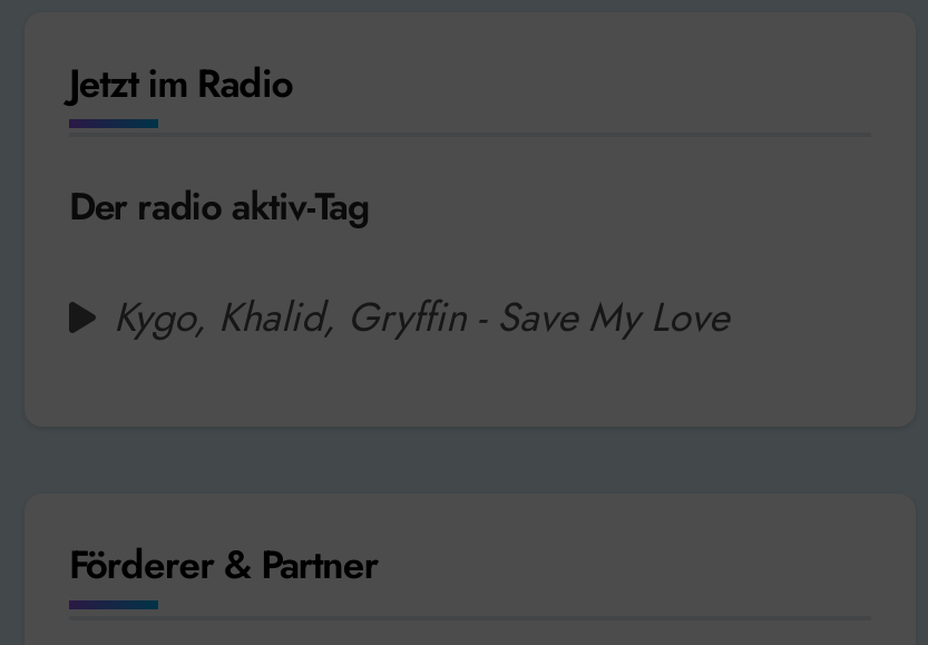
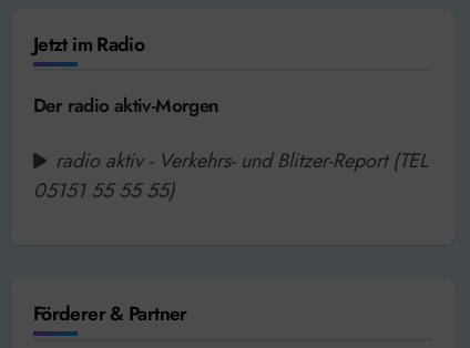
- Der radio aktiv-Tag
+ Der radio aktiv-Morgen

- Kygo, Khalid, Gryffin - Save My Love
+ radio aktiv - Verkehrs- und Blitzer-Report (TEL
+ 05151 55 55 55)
